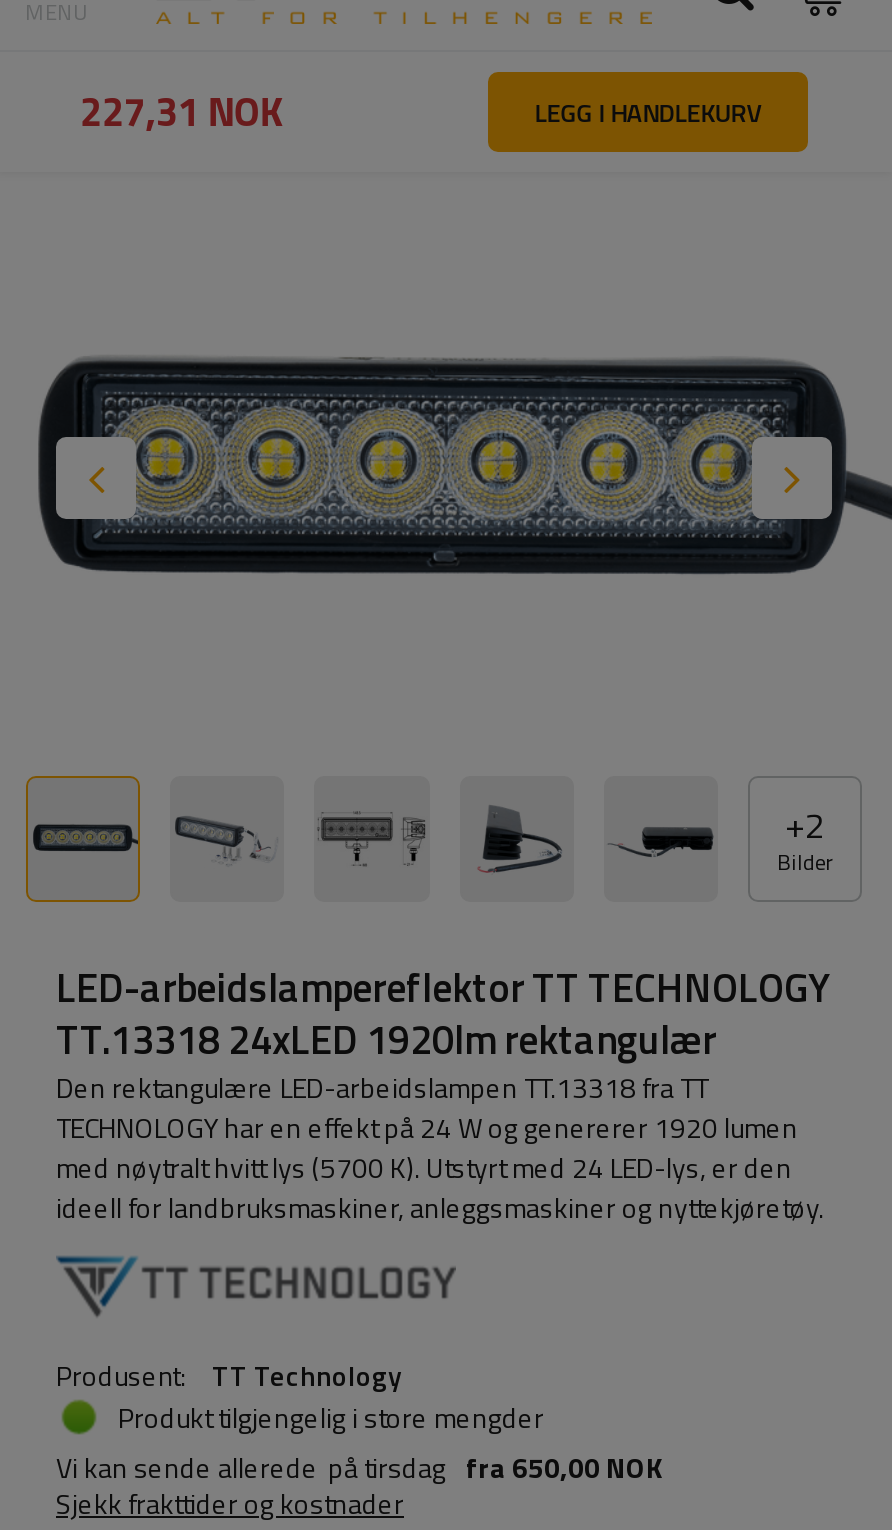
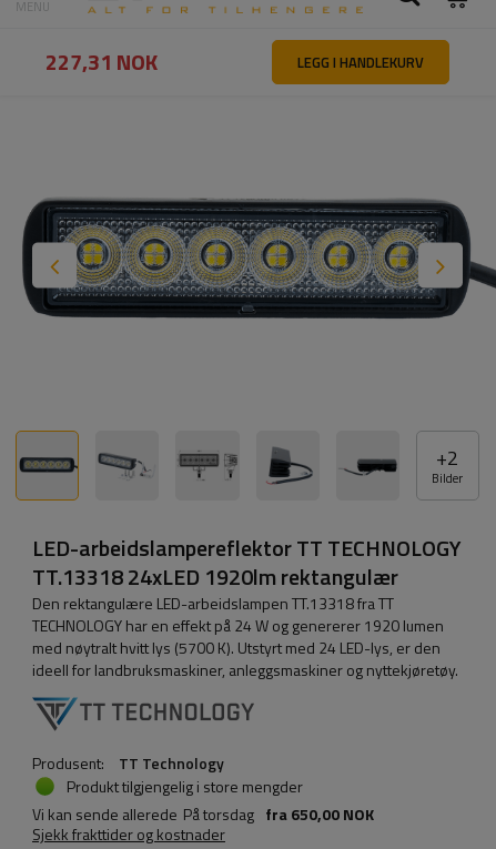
- Vi kan sende allerede på tirsdag fra 650,00 NOK
+ Vi kan sende allerede På torsdag fra 650,00 NOK
